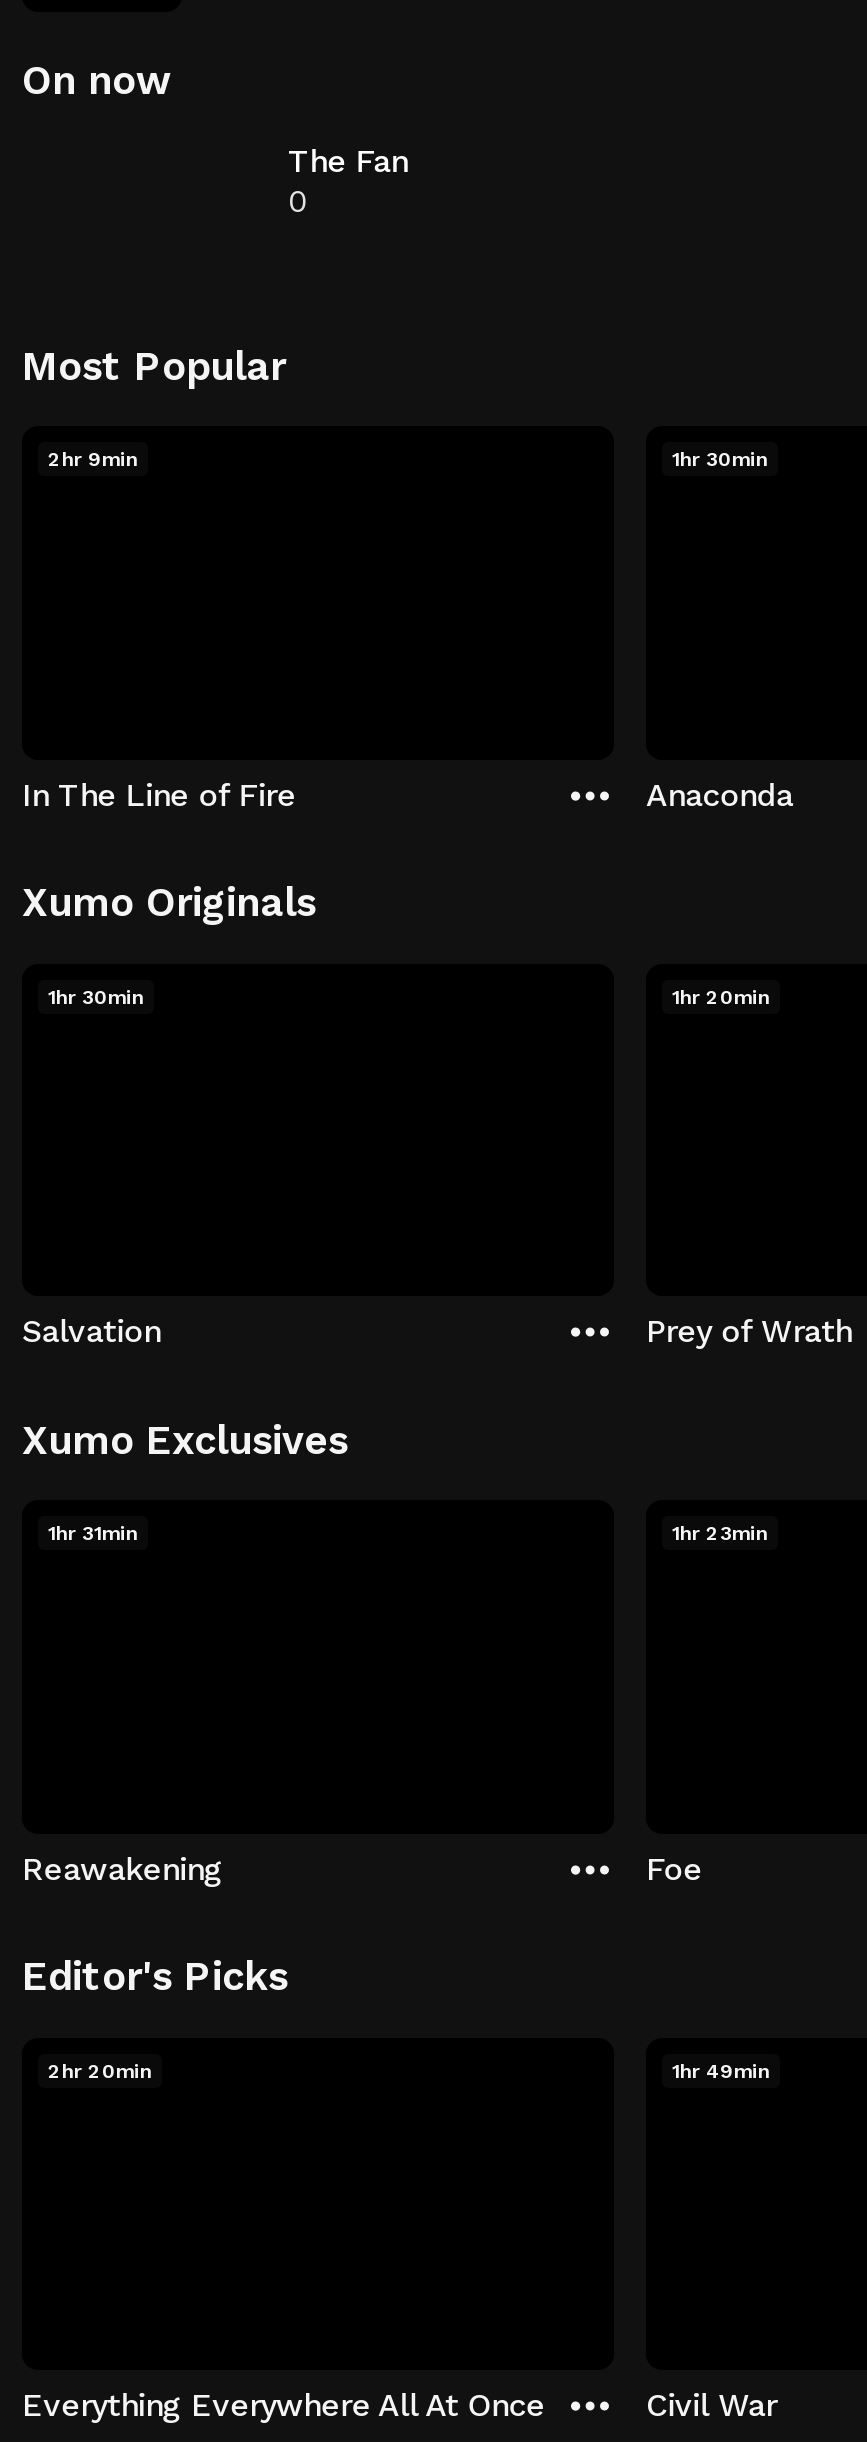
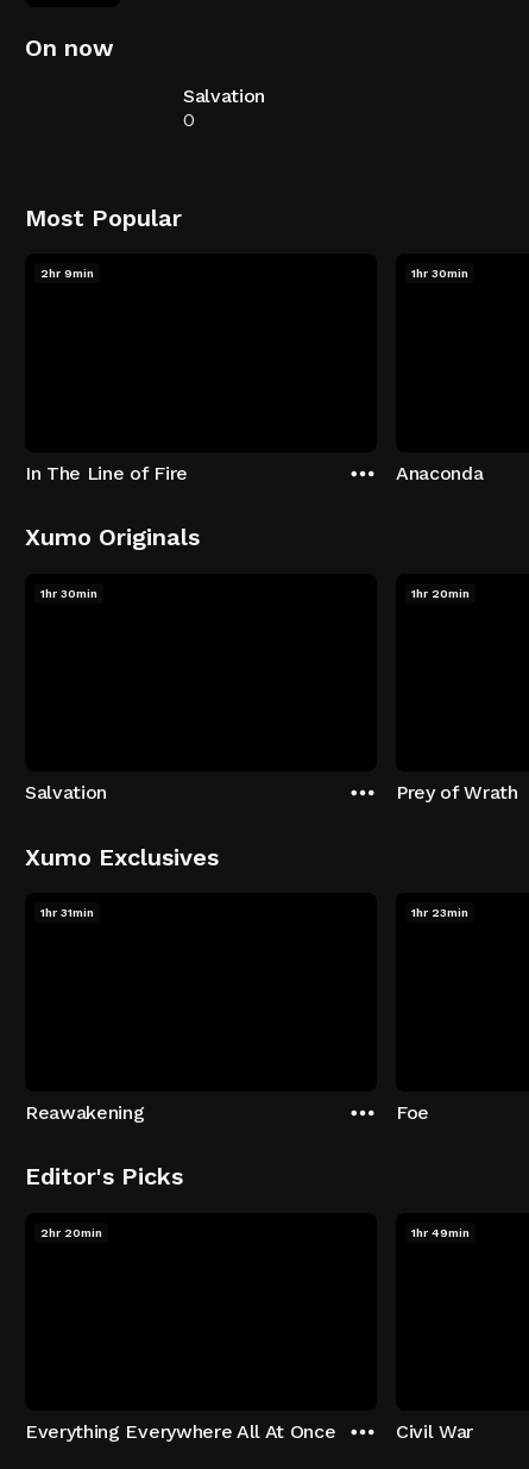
- The Fan
+ Salvation
